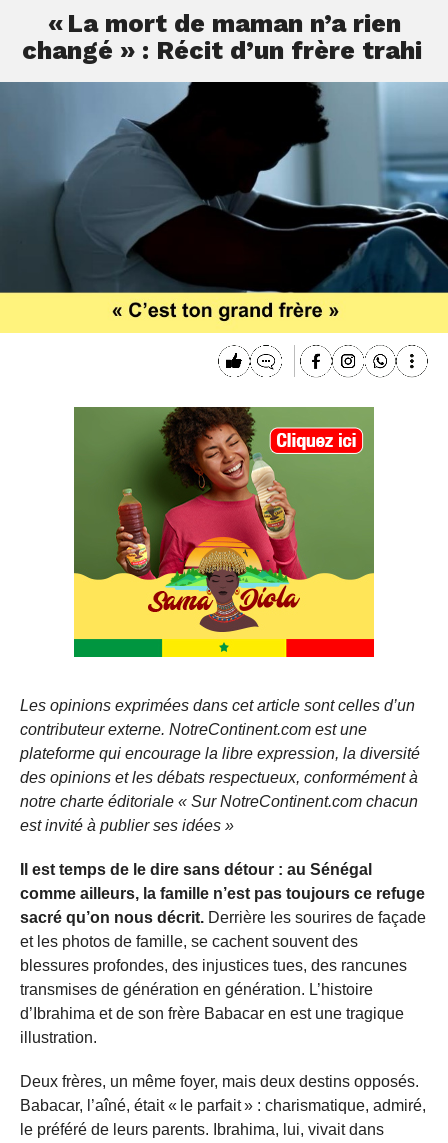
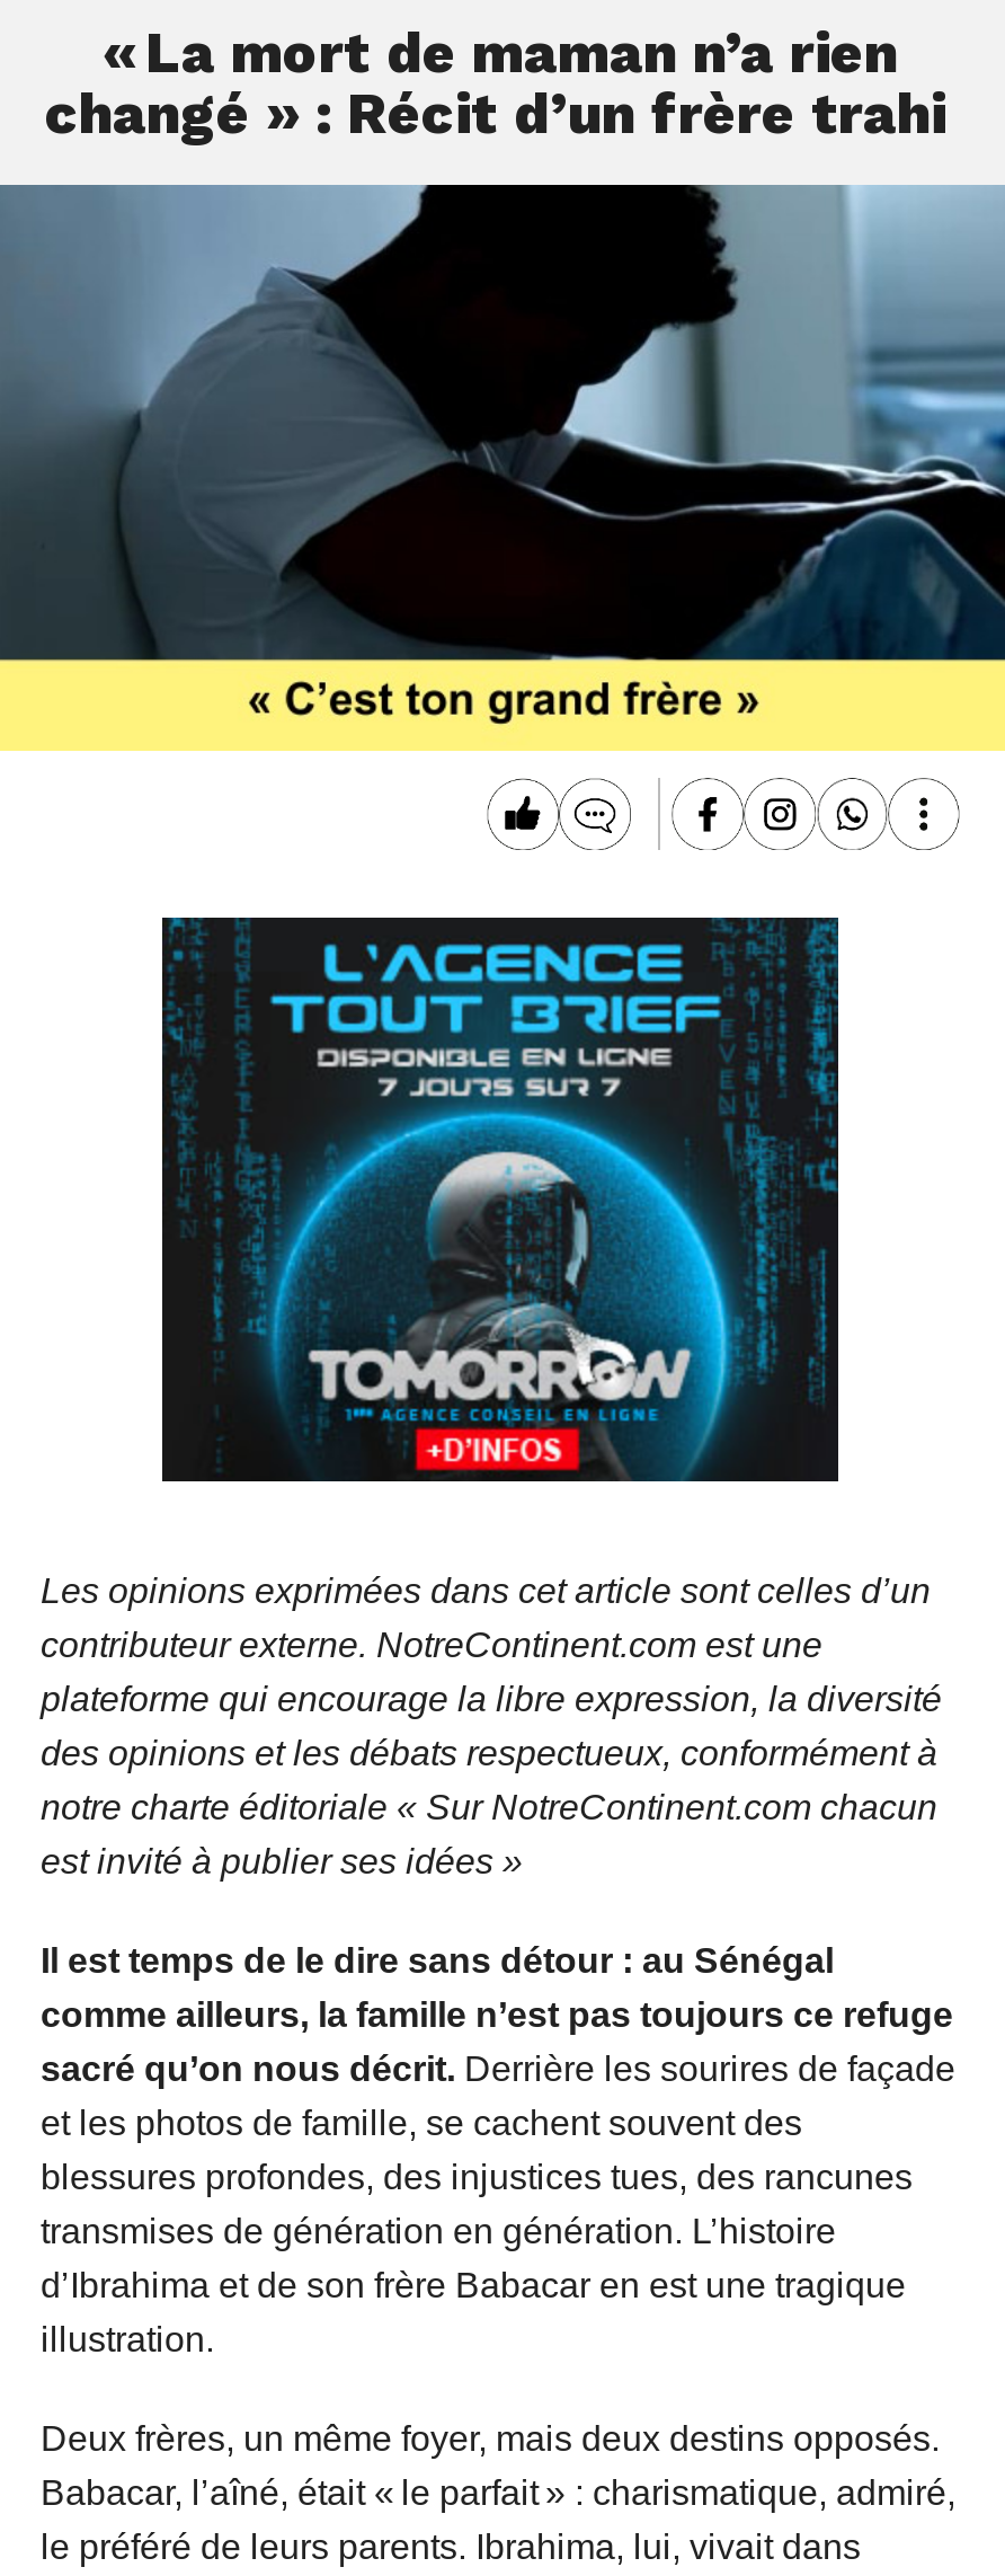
- [image]
+ [image]
